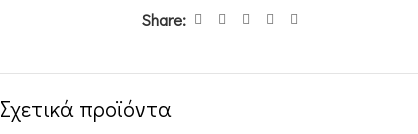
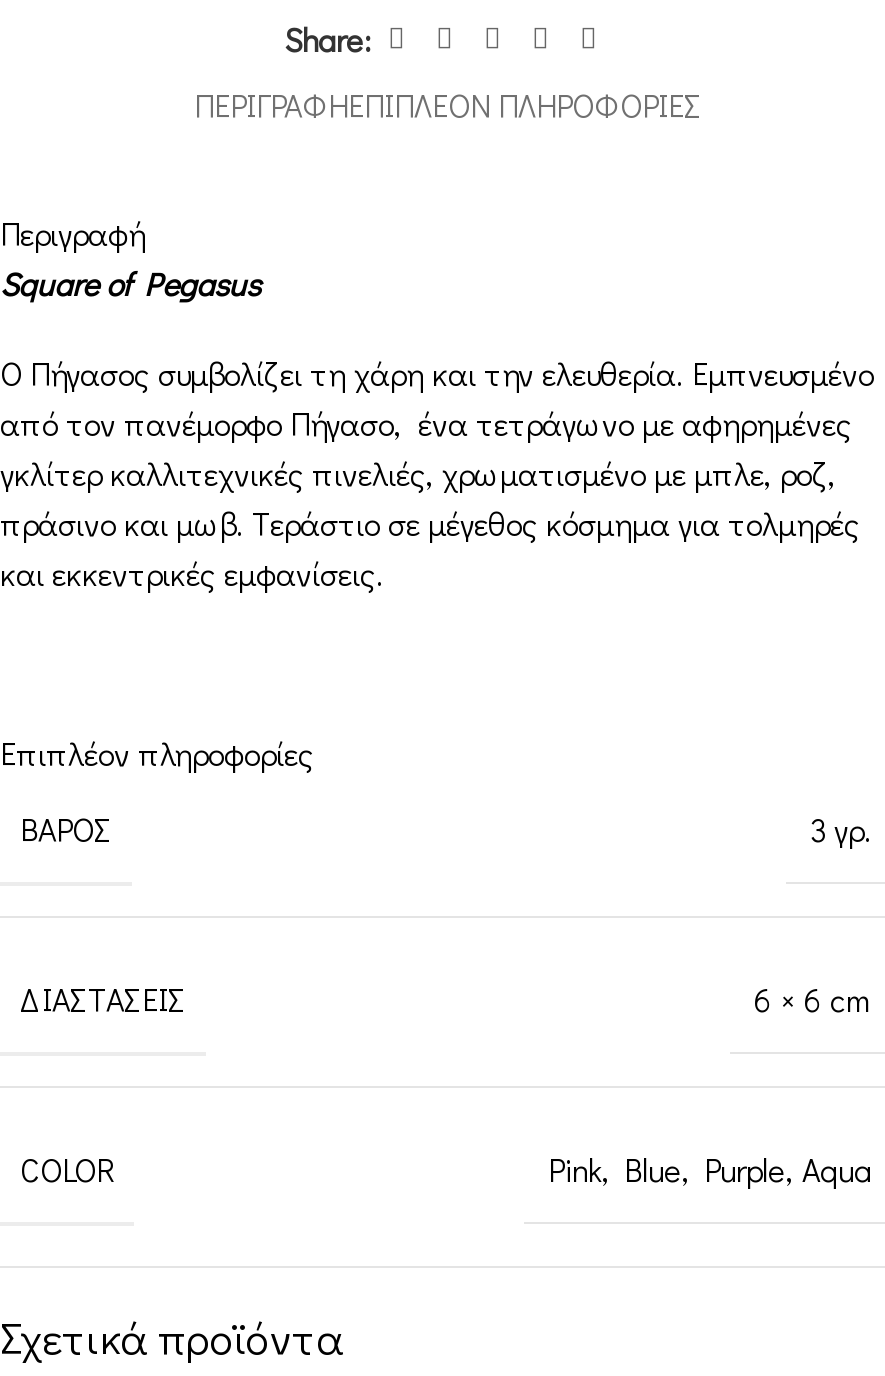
+ ΠΕΡΙΓΡΑΦΉΕΠΙΠΛΈΟΝ ΠΛΗΡΟΦΟΡΊΕΣ
+ Περιγραφή
+ Square of Pegasus
+ Ο Πήγασος συμβολίζει τη χάρη και την ελευθερία. Εμπνευσμένο
+ από τον πανέμορφο Πήγασο, ένα τετράγωνο με αφηρημένες
+ γκλίτερ καλλιτεχνικές πινελιές, χρωματισμένο με μπλε, ροζ,
+ πράσινο και μωβ. Τεράστιο σε μέγεθος κόσμημα για τολμηρές
+ και εκκεντρικές εμφανίσεις.

+ Επιπλέον πληροφορίες
+ ΒΆΡΟΣ
+ 3 γρ.

+ ΔΙΑΣΤΆΣΕΙΣ
+ 6 × 6 cm

+ COLOR
+ Pink, Blue, Purple, Aqua
